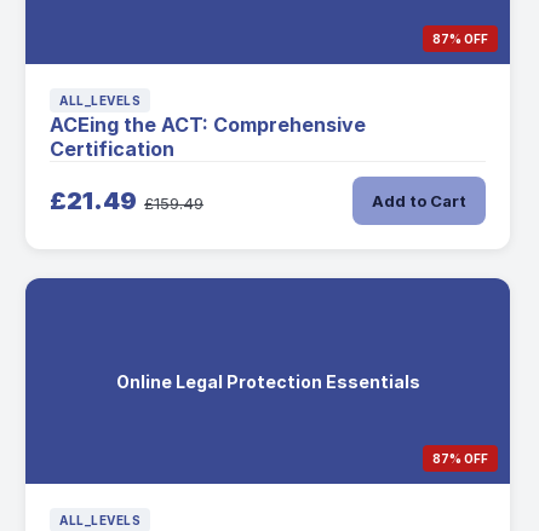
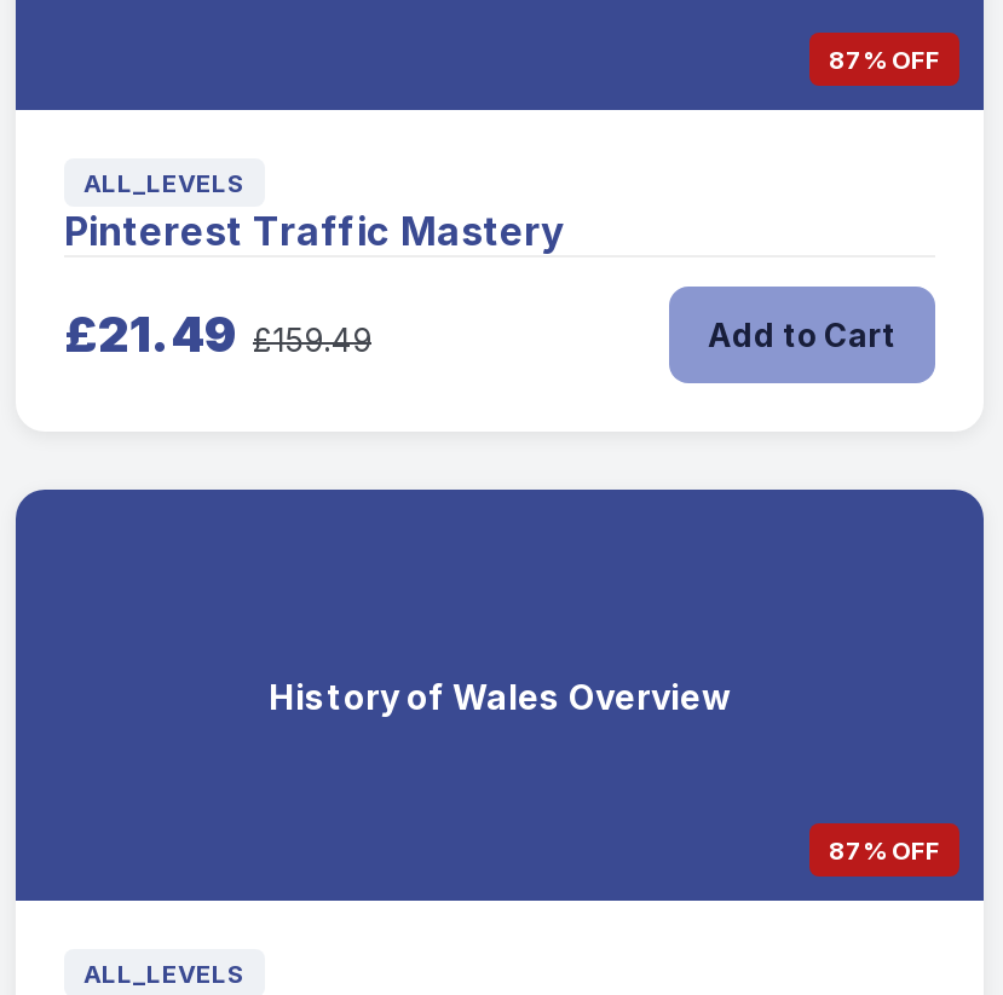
- ACEing the ACT: Comprehensive
- Certification
+ Pinterest Traffic Mastery

- Online Legal Protection Essentials
+ History of Wales Overview
